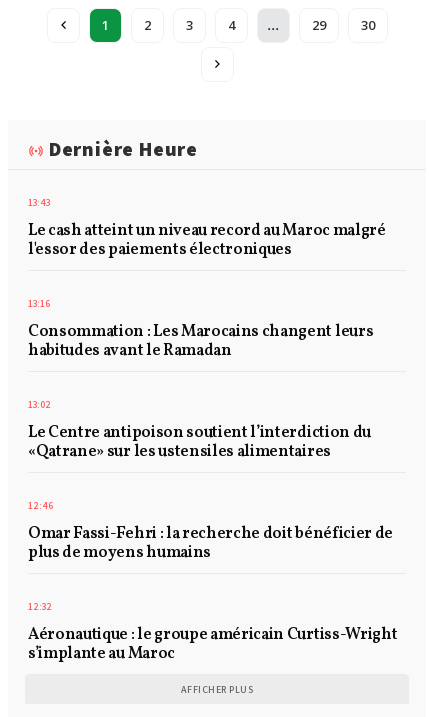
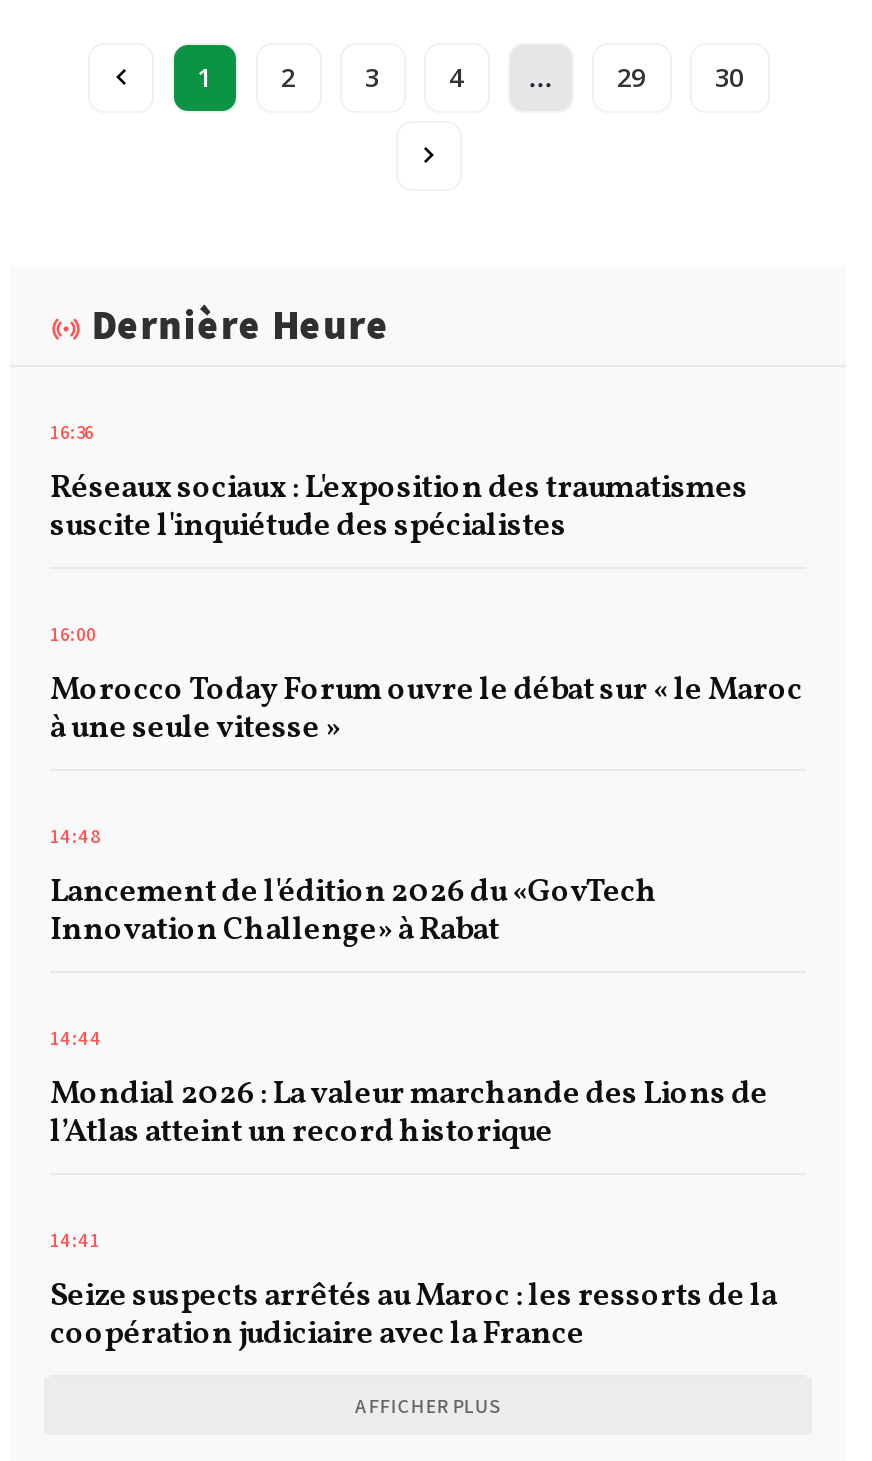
- 13:43
+ 16:36

- Le cash atteint un niveau record au Maroc malgré
- l'essor des paiements électroniques
+ Réseaux sociaux : L'exposition des traumatismes
+ suscite l'inquiétude des spécialistes

- 13:16
+ 16:00

- Consommation : Les Marocains changent leurs
- habitudes avant le Ramadan
+ Morocco Today Forum ouvre le débat sur « le Maroc
+ à une seule vitesse »

- 13:02
+ 14:48

- Le Centre antipoison soutient l’interdiction du
- «Qatrane» sur les ustensiles alimentaires
+ Lancement de l'édition 2026 du «GovTech
+ Innovation Challenge» à Rabat

- 12:46
+ 14:44

- Omar Fassi-Fehri : la recherche doit bénéficier de
- plus de moyens humains
+ Mondial 2026 : La valeur marchande des Lions de
+ l’Atlas atteint un record historique

- 12:32
+ 14:41

- Aéronautique : le groupe américain Curtiss-Wright
- s’implante au Maroc
+ Seize suspects arrêtés au Maroc : les ressorts de la
+ coopération judiciaire avec la France
